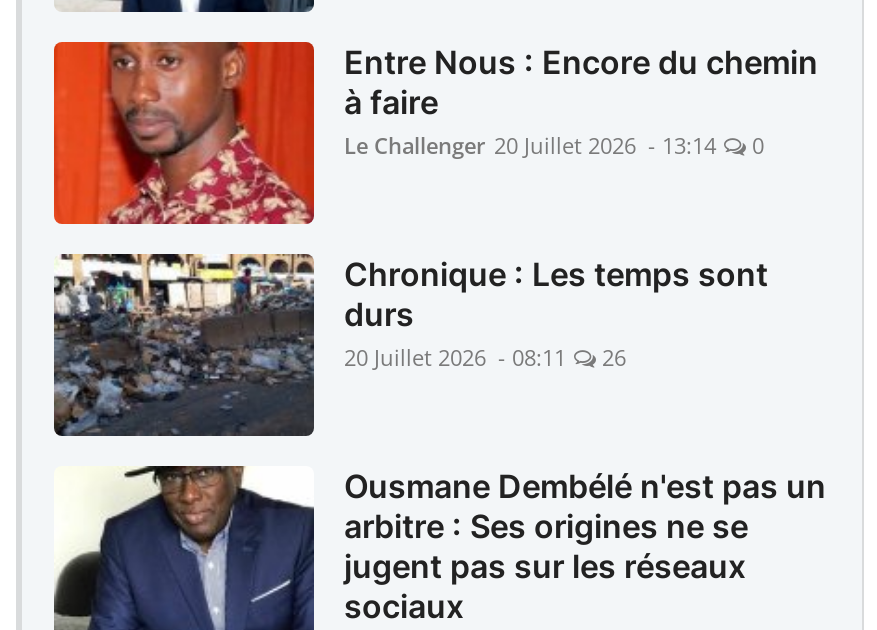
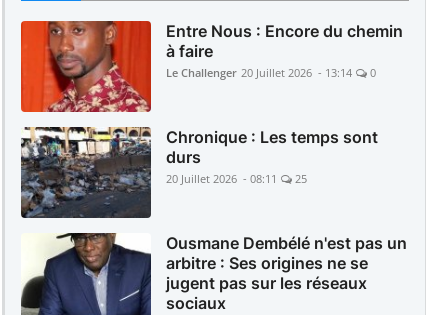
- 20 Juillet 2026 - 08:11 26
+ 20 Juillet 2026 - 08:11 25
